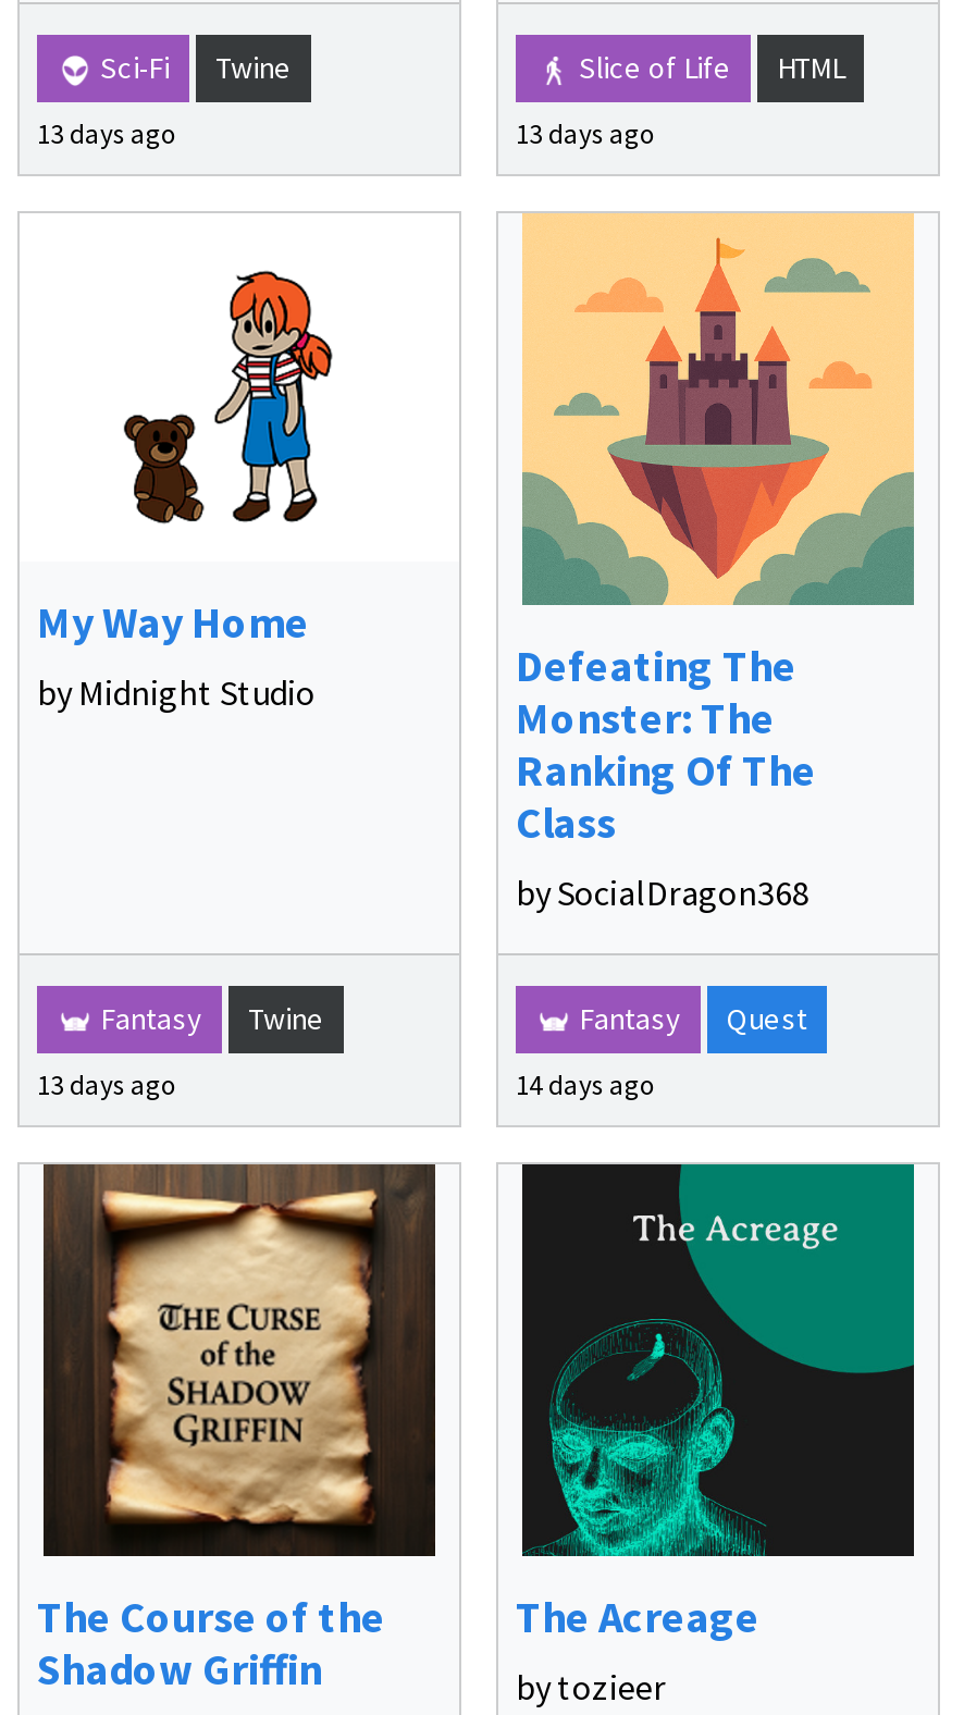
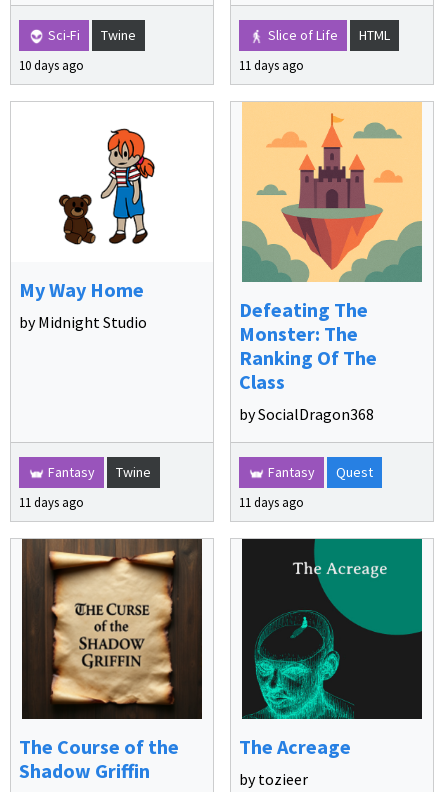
- 13 days ago
+ 10 days ago

- 13 days ago
+ 11 days ago

- 13 days ago
+ 11 days ago

- 14 days ago
+ 11 days ago
